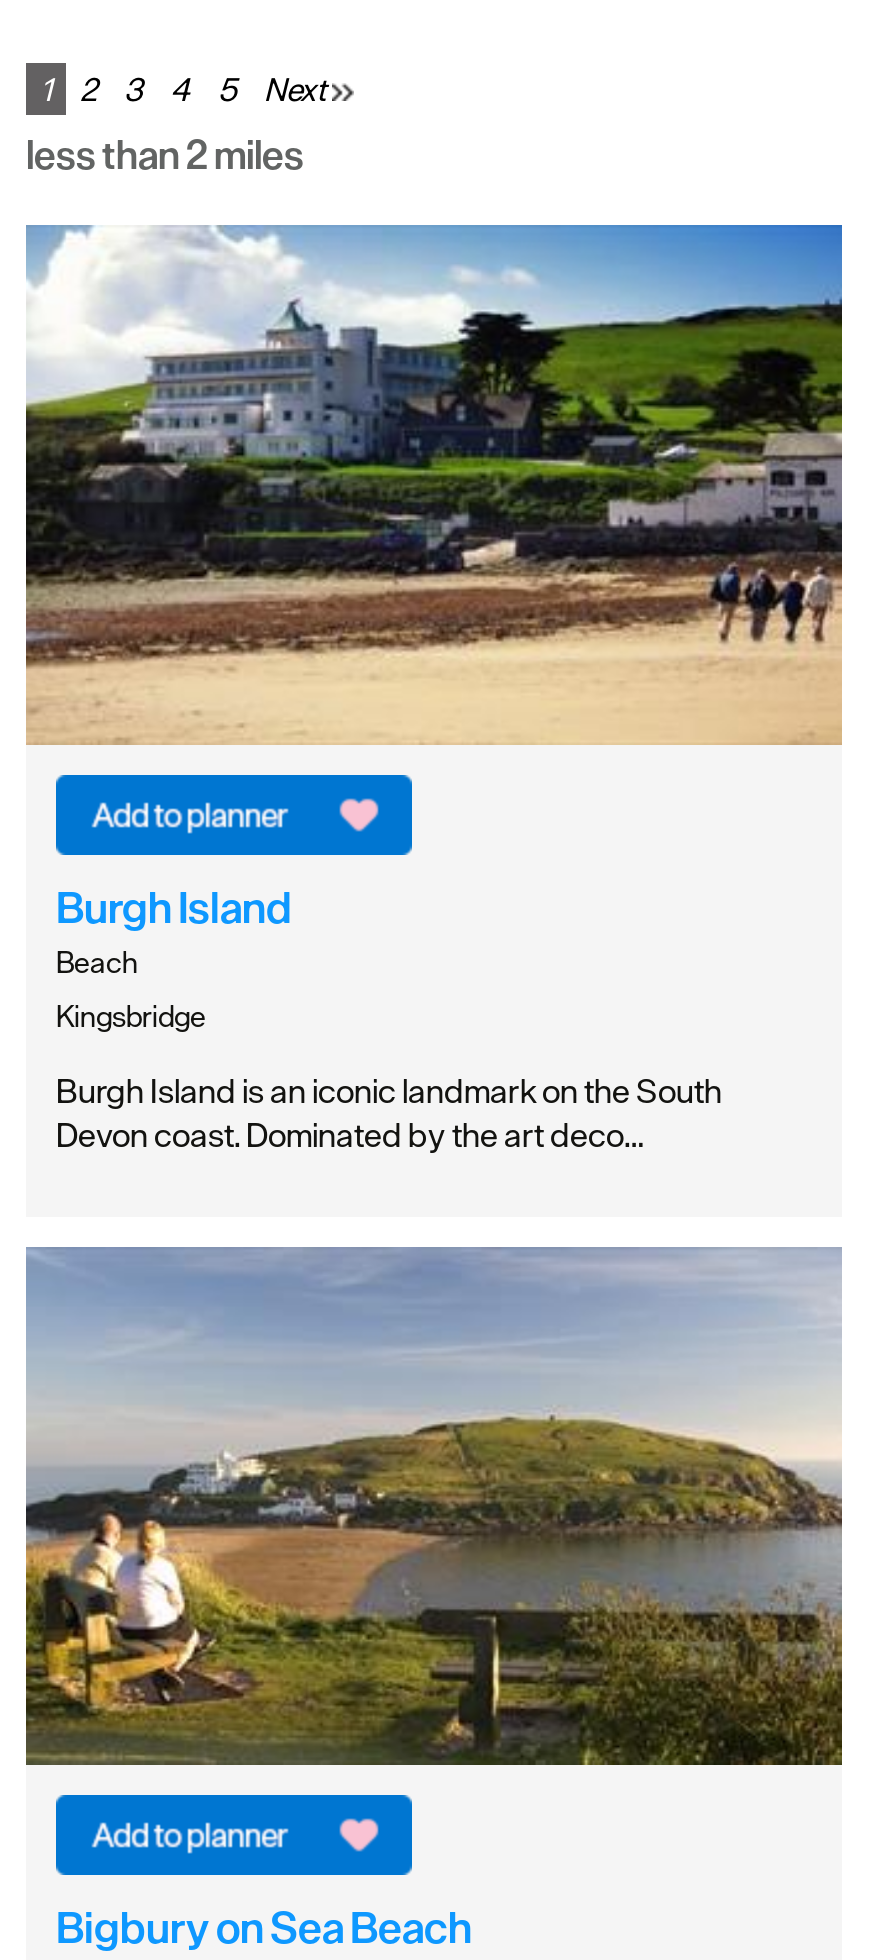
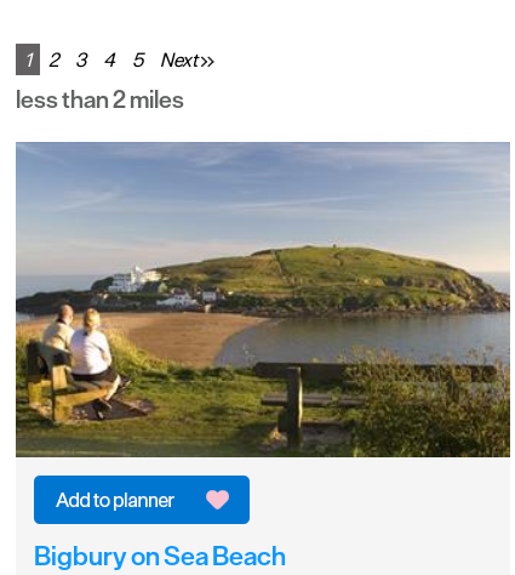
- [image]

- Burgh Island
- Beach
- Kingsbridge
- Burgh Island is an iconic landmark on the South
- Devon coast. Dominated by the art deco…
